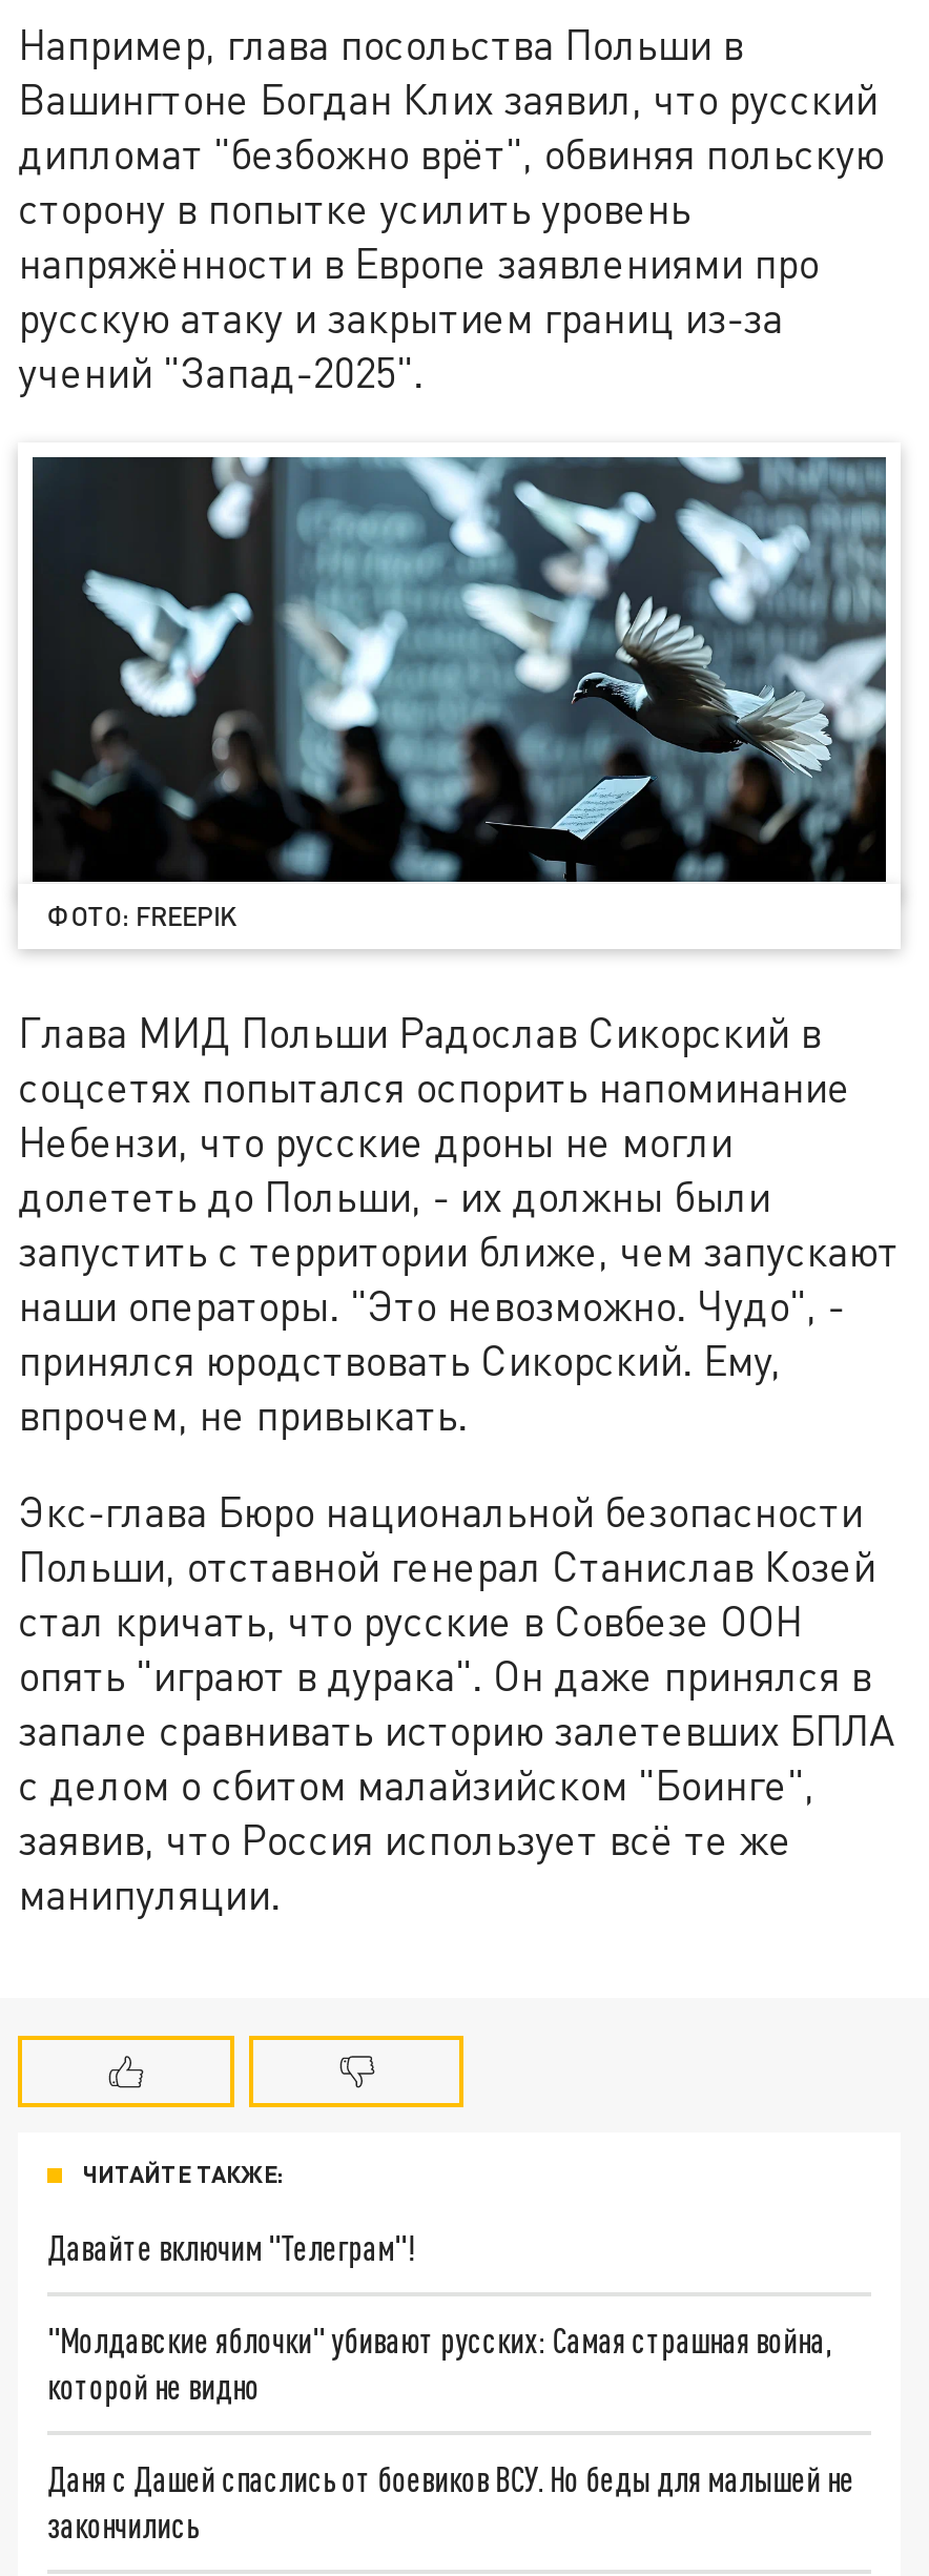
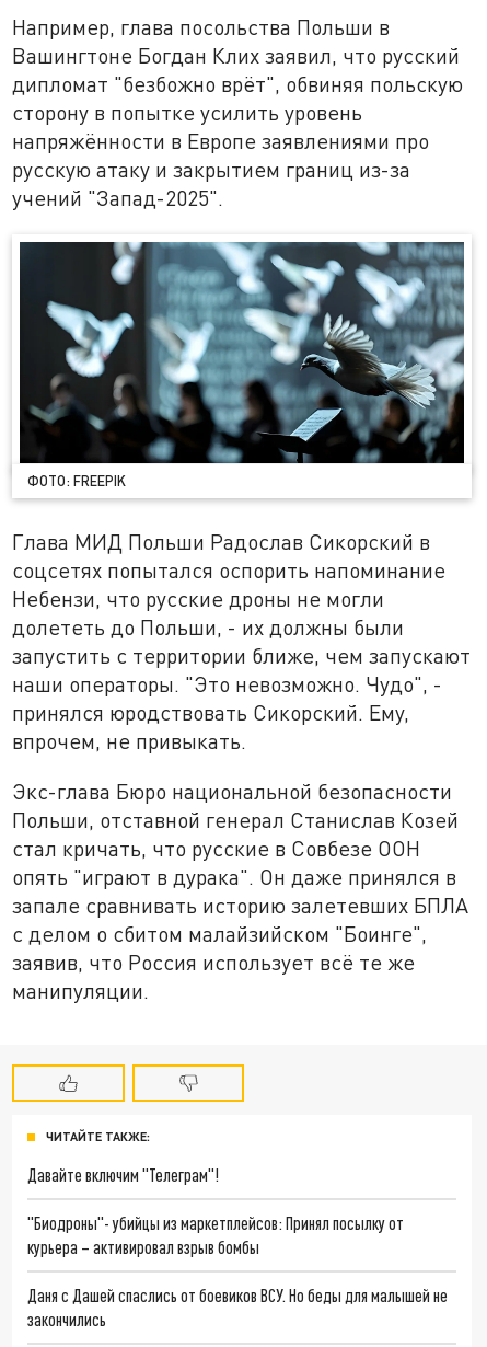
- "Молдавские яблочки" убивают русских: Самая страшная война,
- которой не видно
+ "Биодроны"- убийцы из маркетплейсов: Принял посылку от
+ курьера – активировал взрыв бомбы
